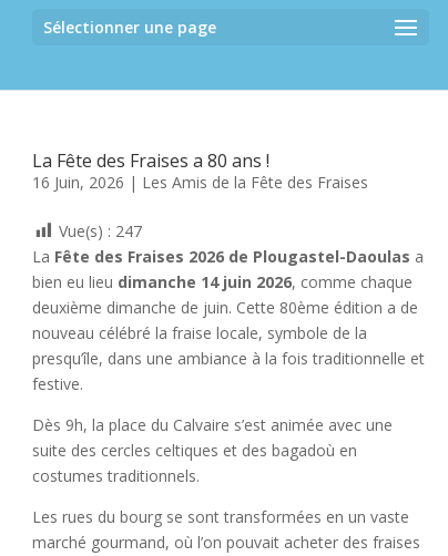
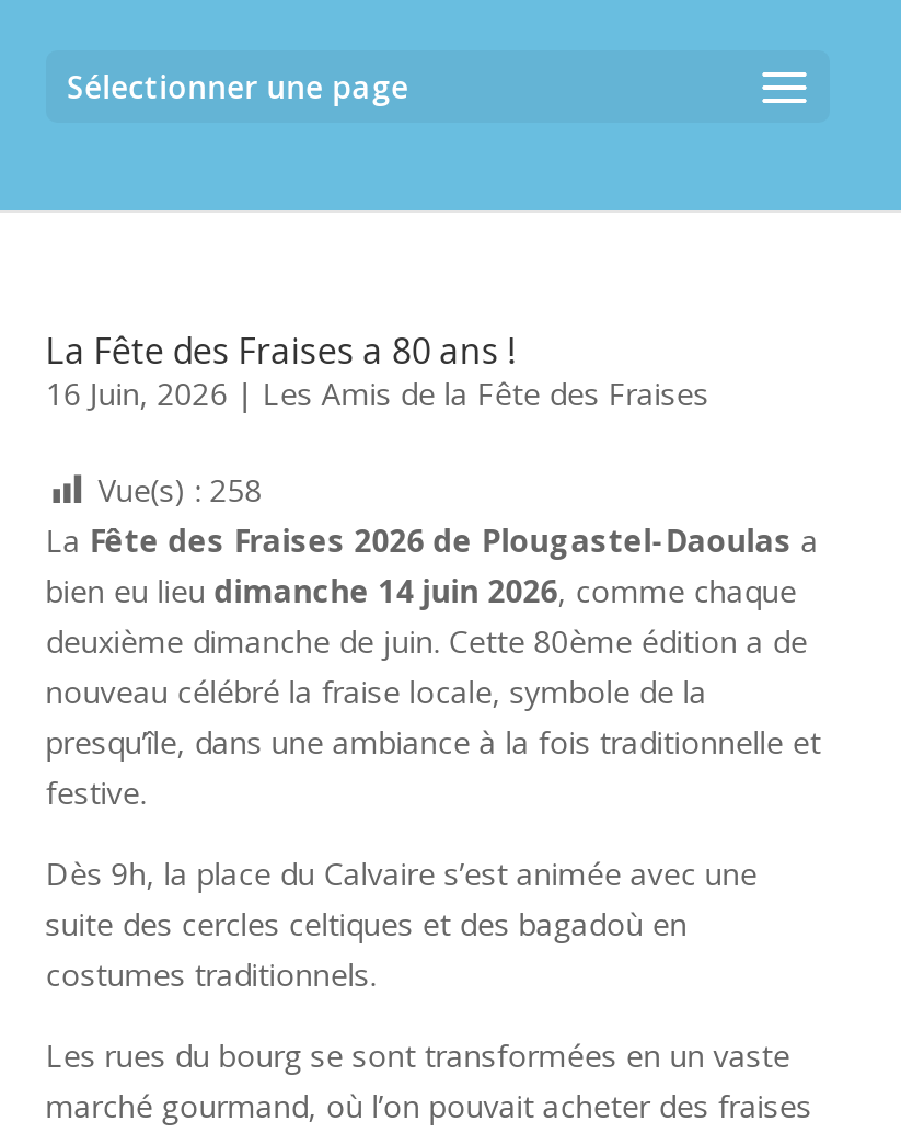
- Vue(s) : 247
+ Vue(s) : 258
